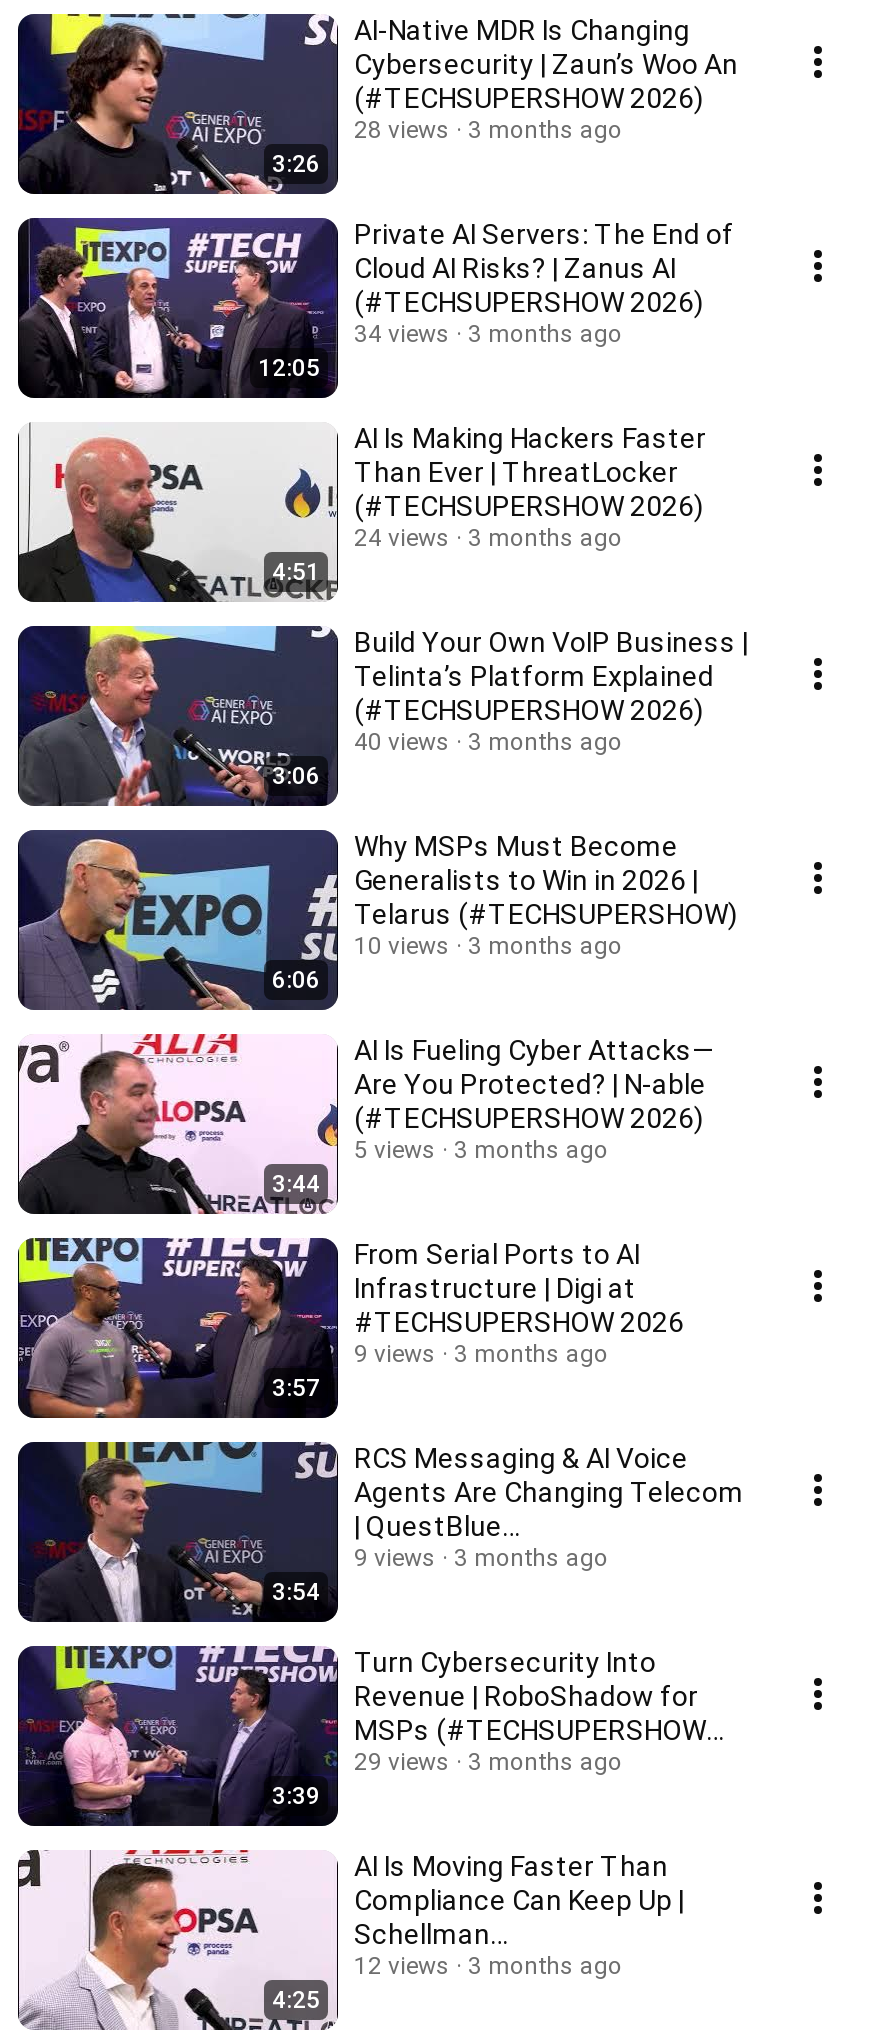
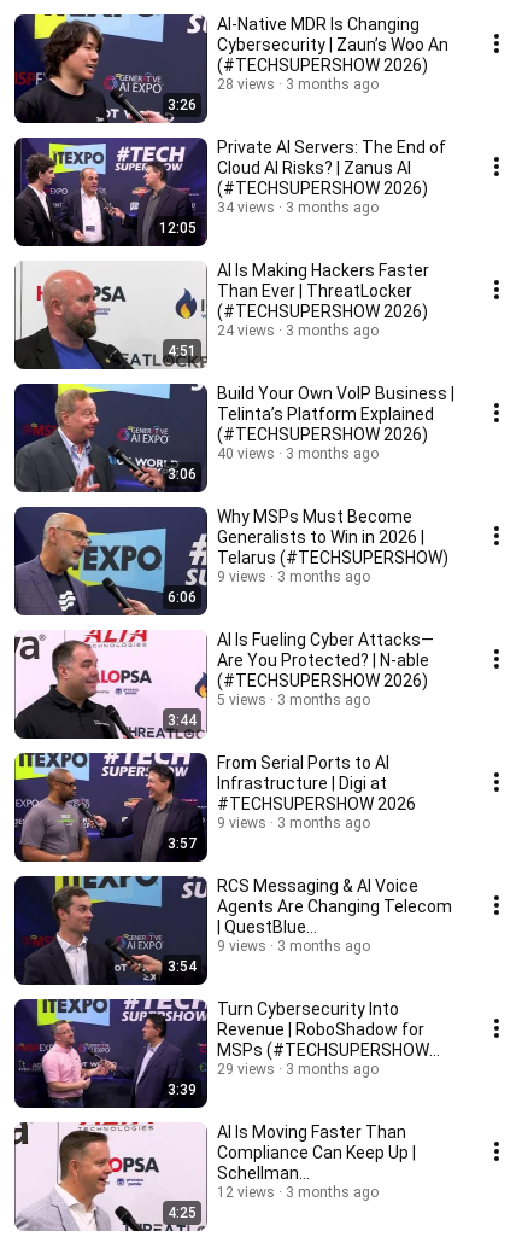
- 10 views 3 months ago
+ 9 views 3 months ago
